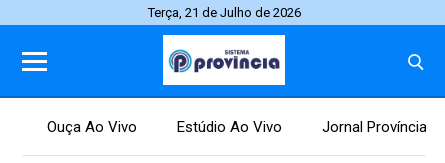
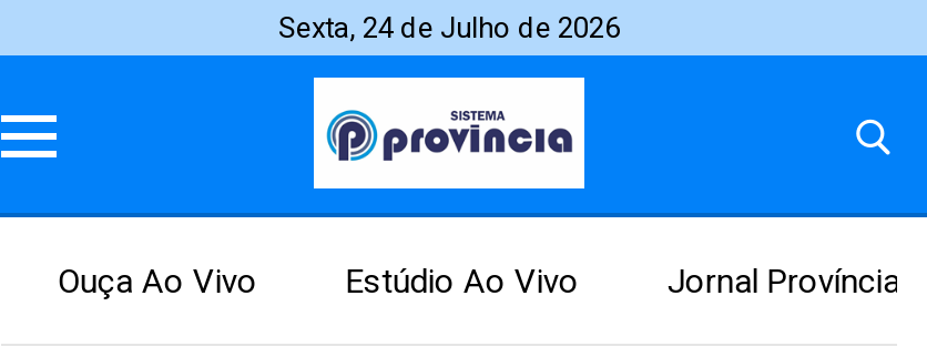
- Terça, 21 de Julho de 2026
+ Sexta, 24 de Julho de 2026
